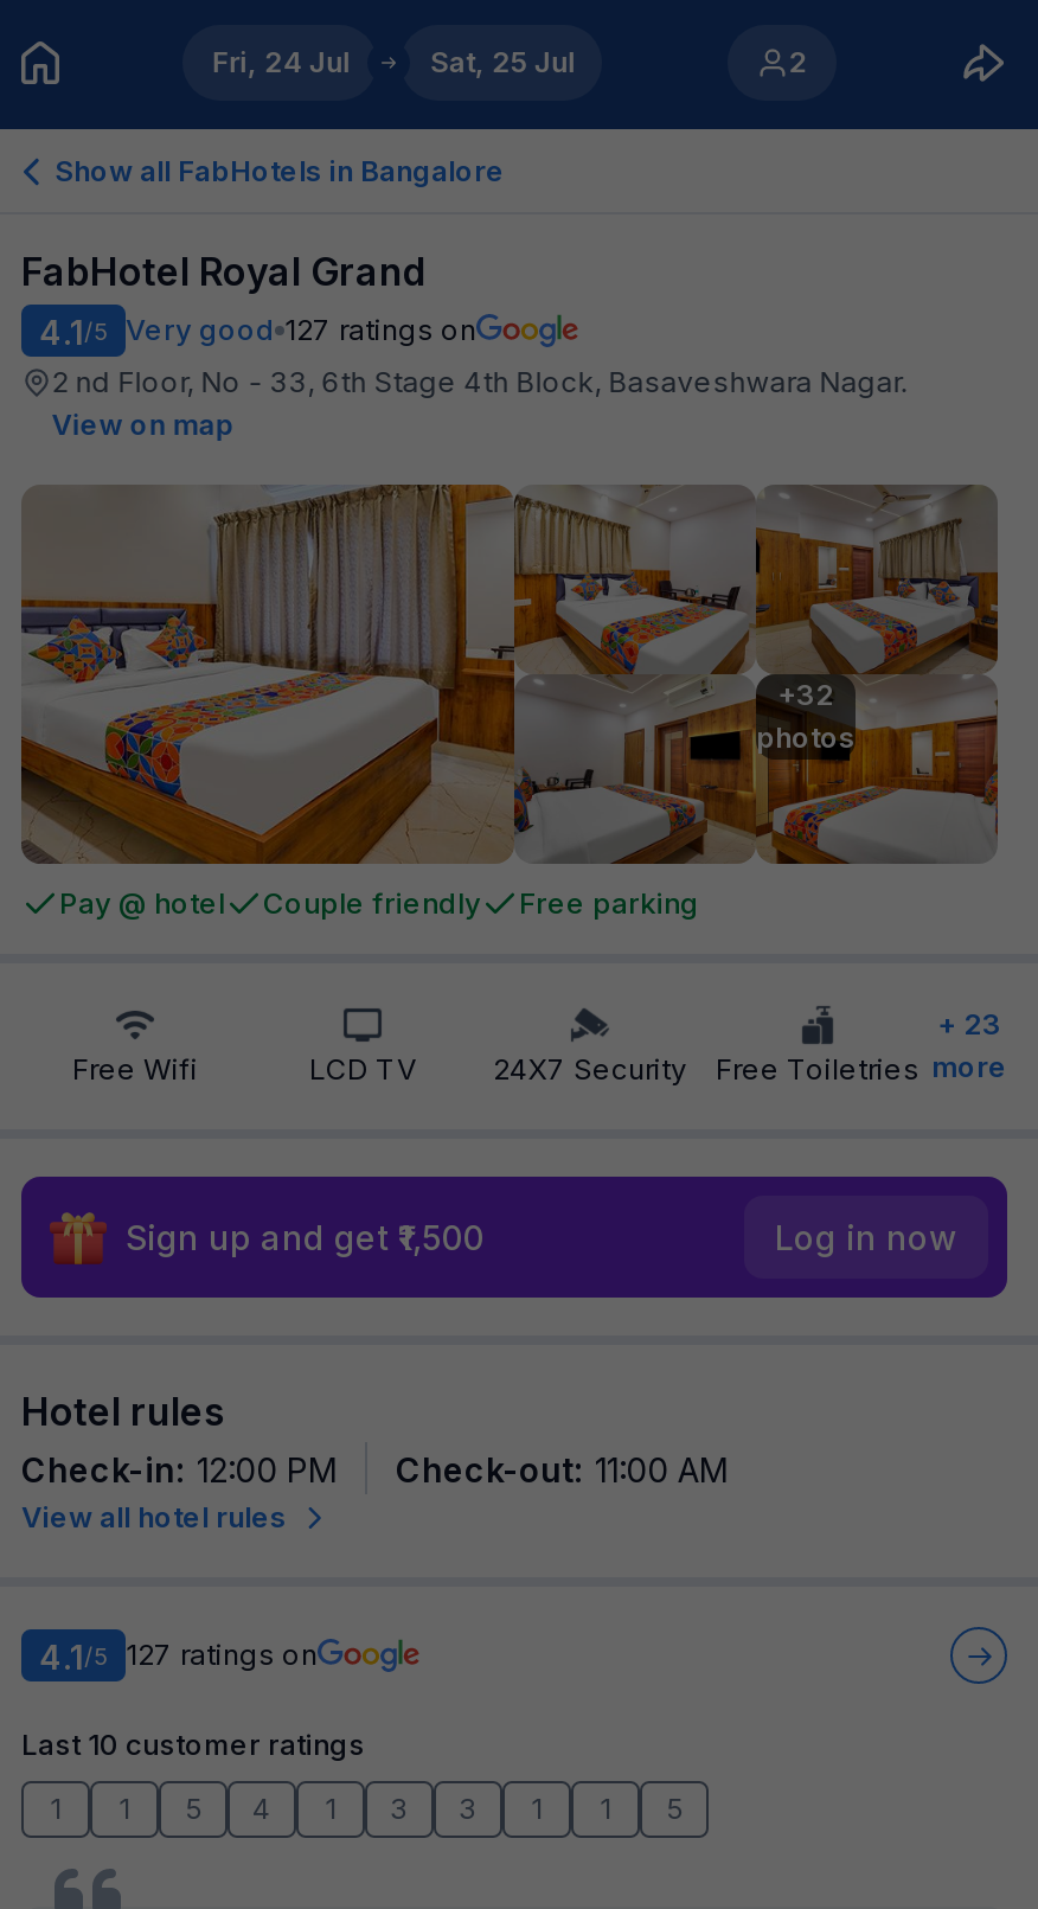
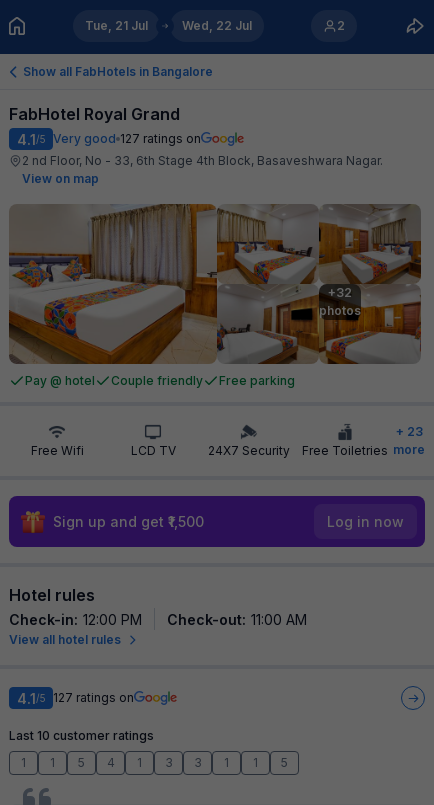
- Fri, 24 Jul
+ Tue, 21 Jul

- Sat, 25 Jul
+ Wed, 22 Jul
